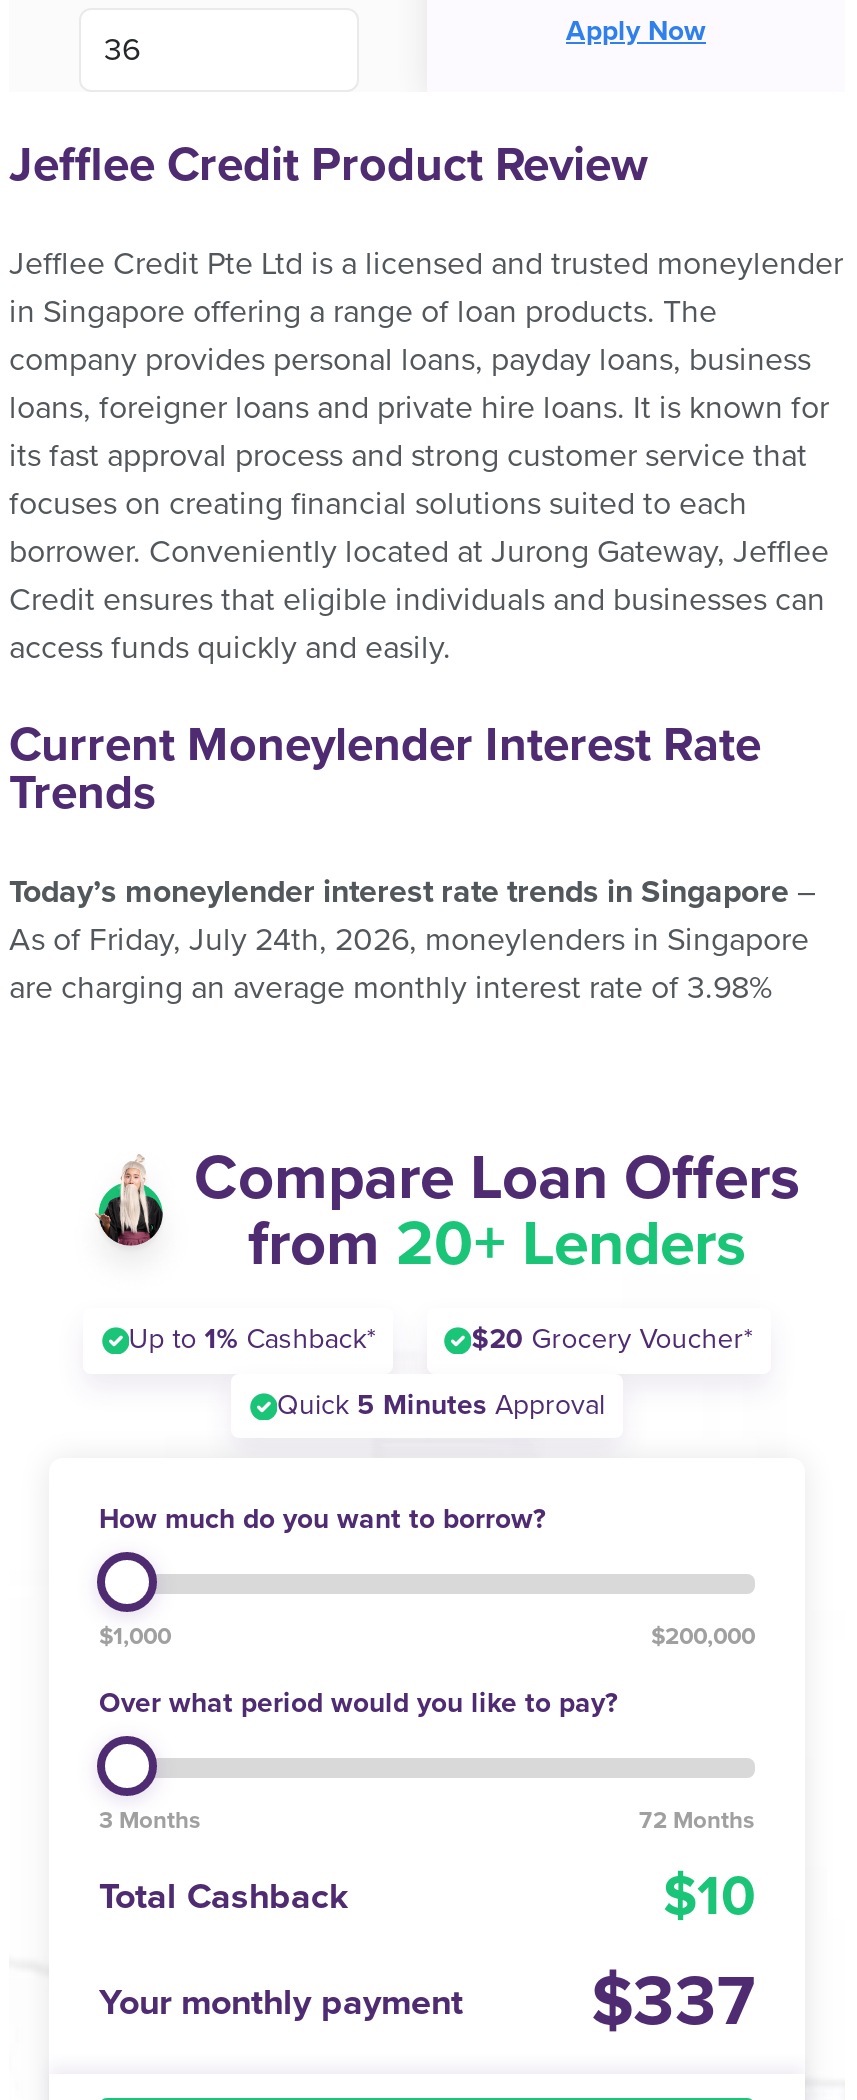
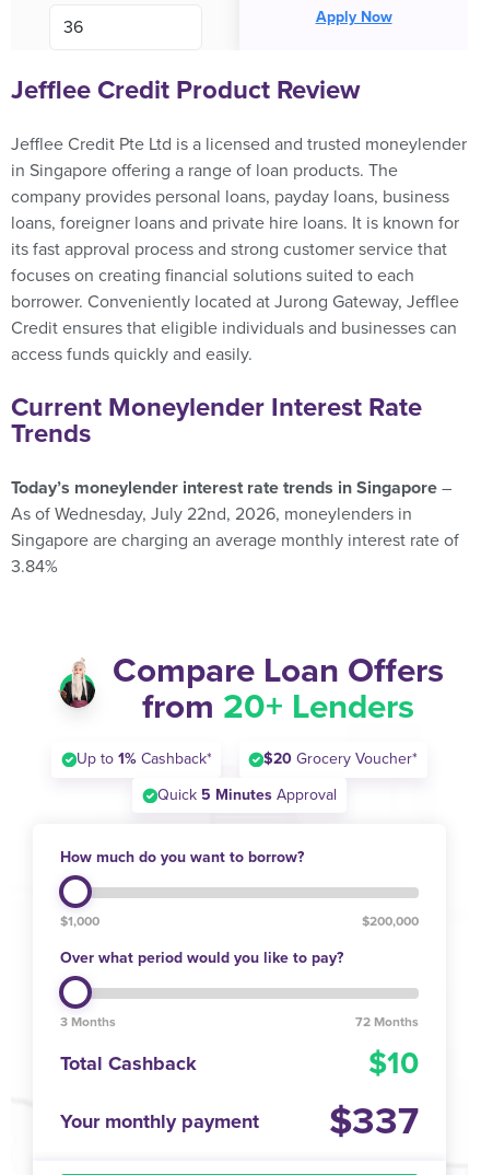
- As of Friday, July 24th, 2026, moneylenders in Singapore
- are charging an average monthly interest rate of 3.98%
+ As of Wednesday, July 22nd, 2026, moneylenders in
+ Singapore are charging an average monthly interest rate of
+ 3.84%
